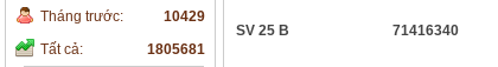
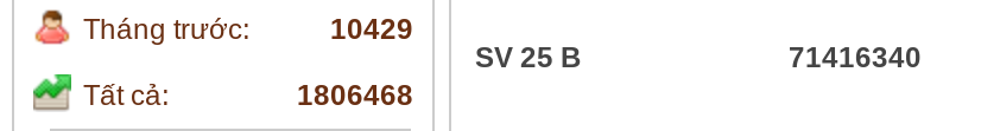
- 1805681
+ 1806468
